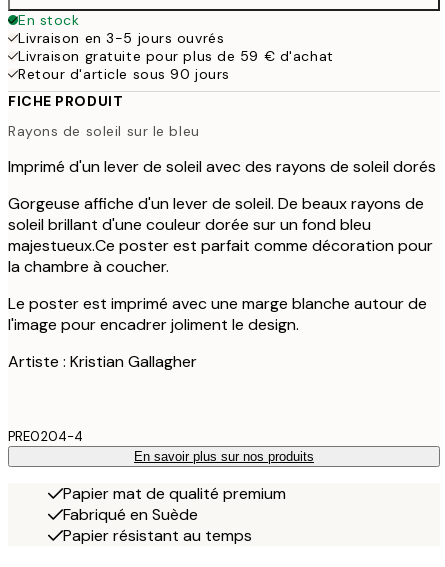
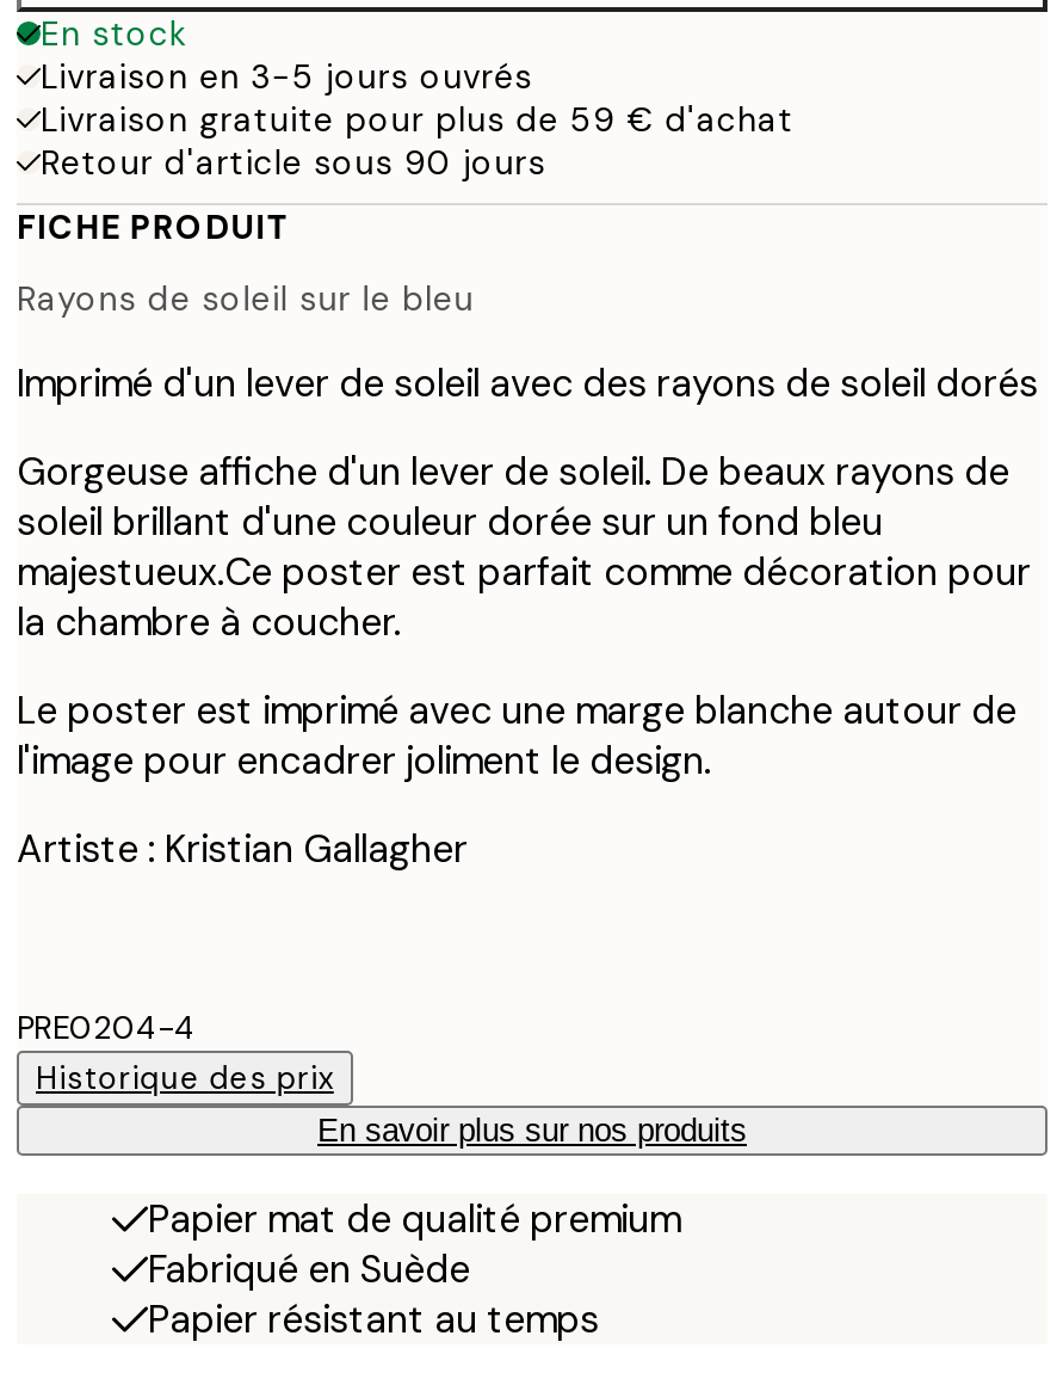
+ Historique des prix
